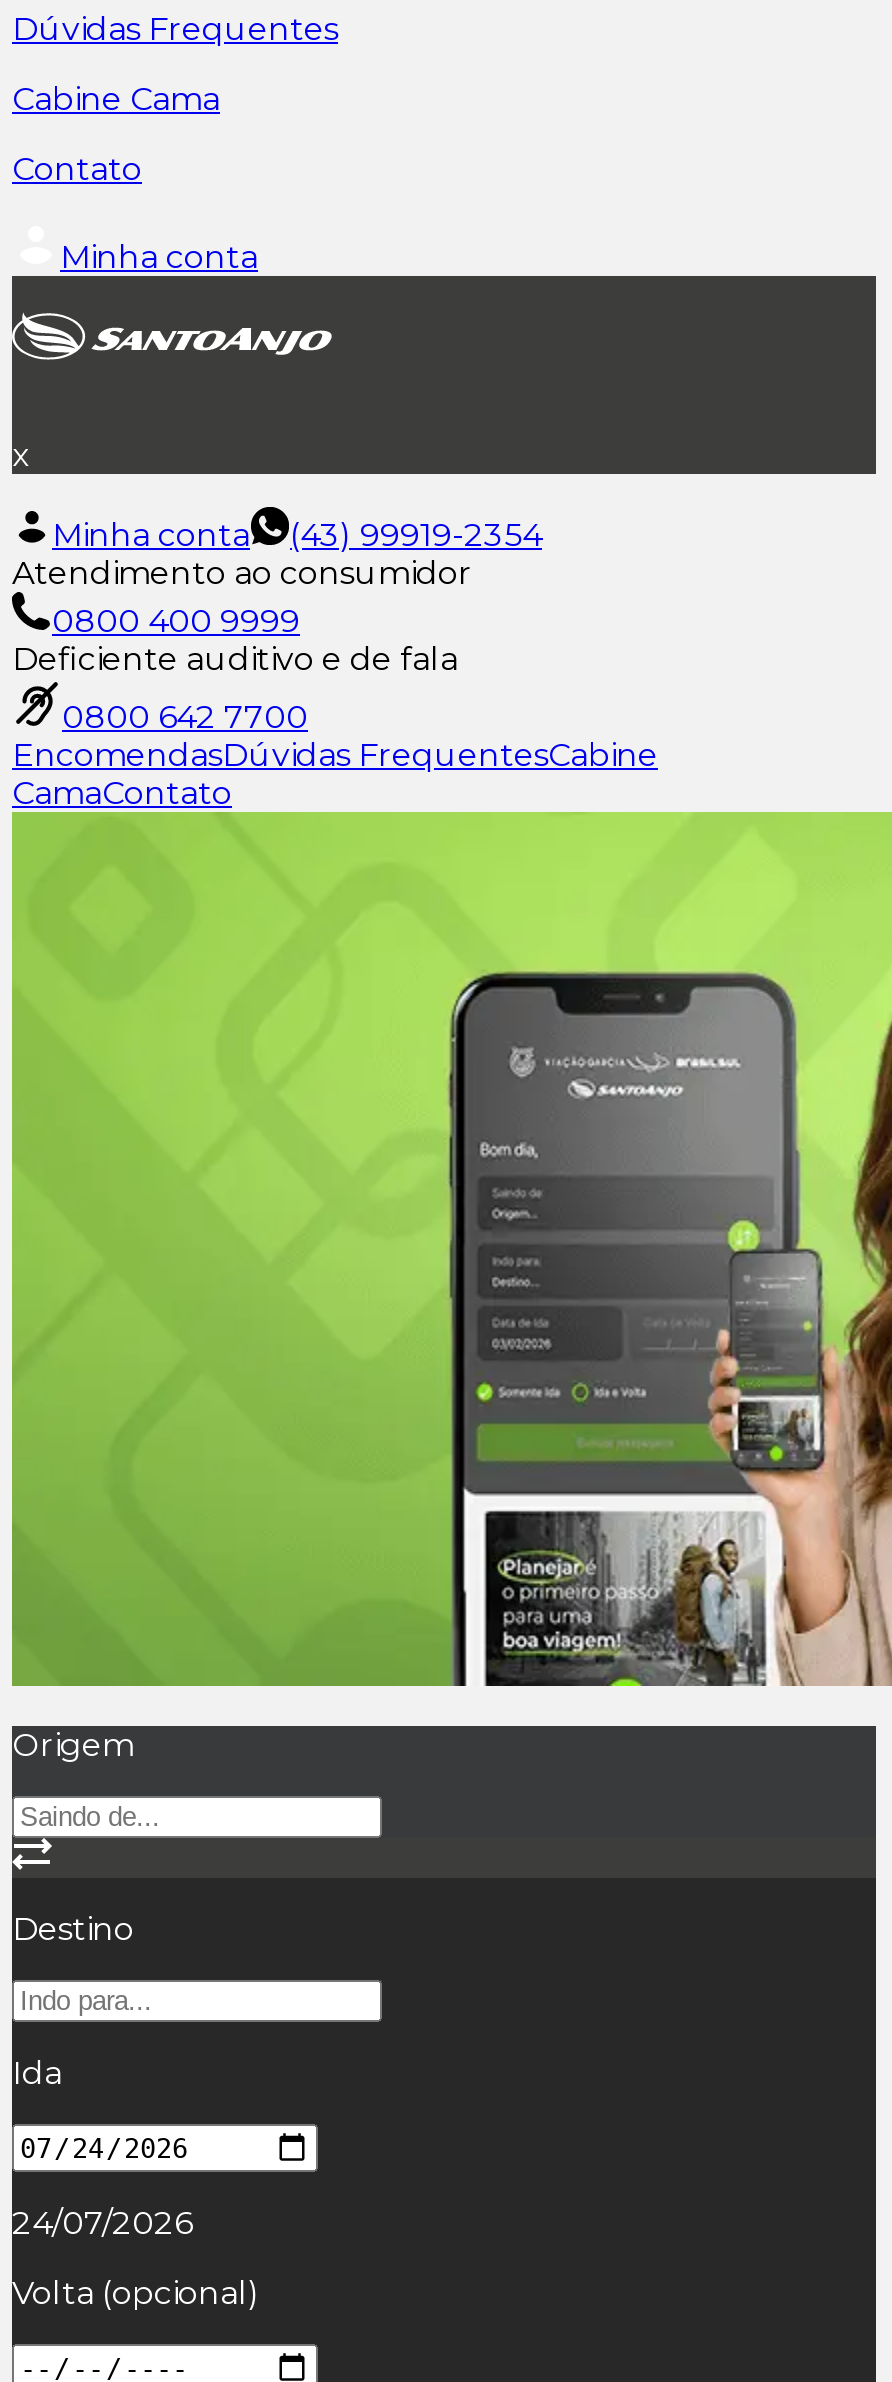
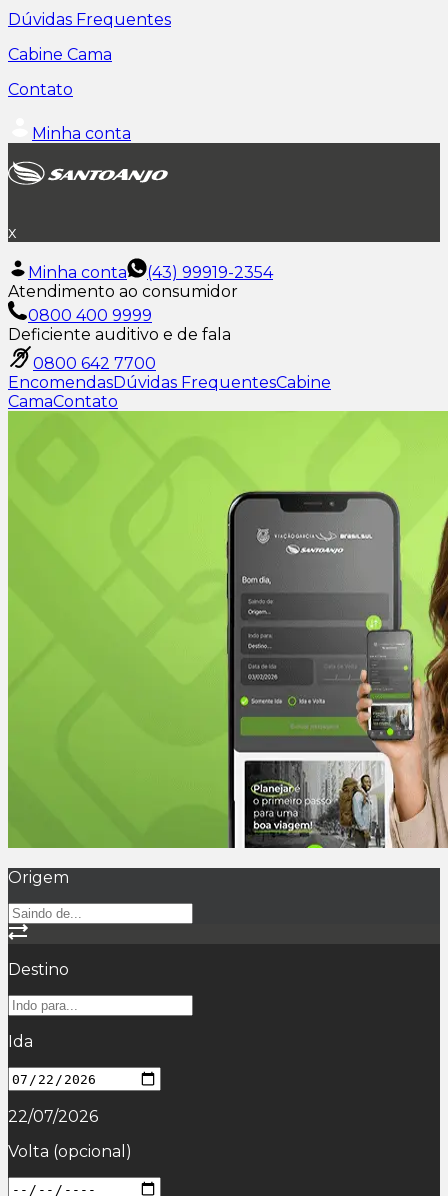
- 24/07/2026
+ 22/07/2026
